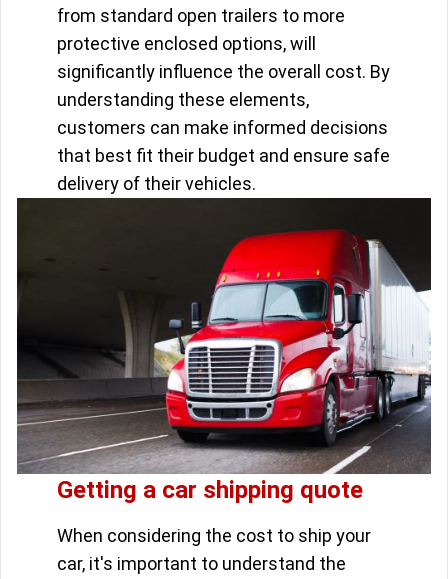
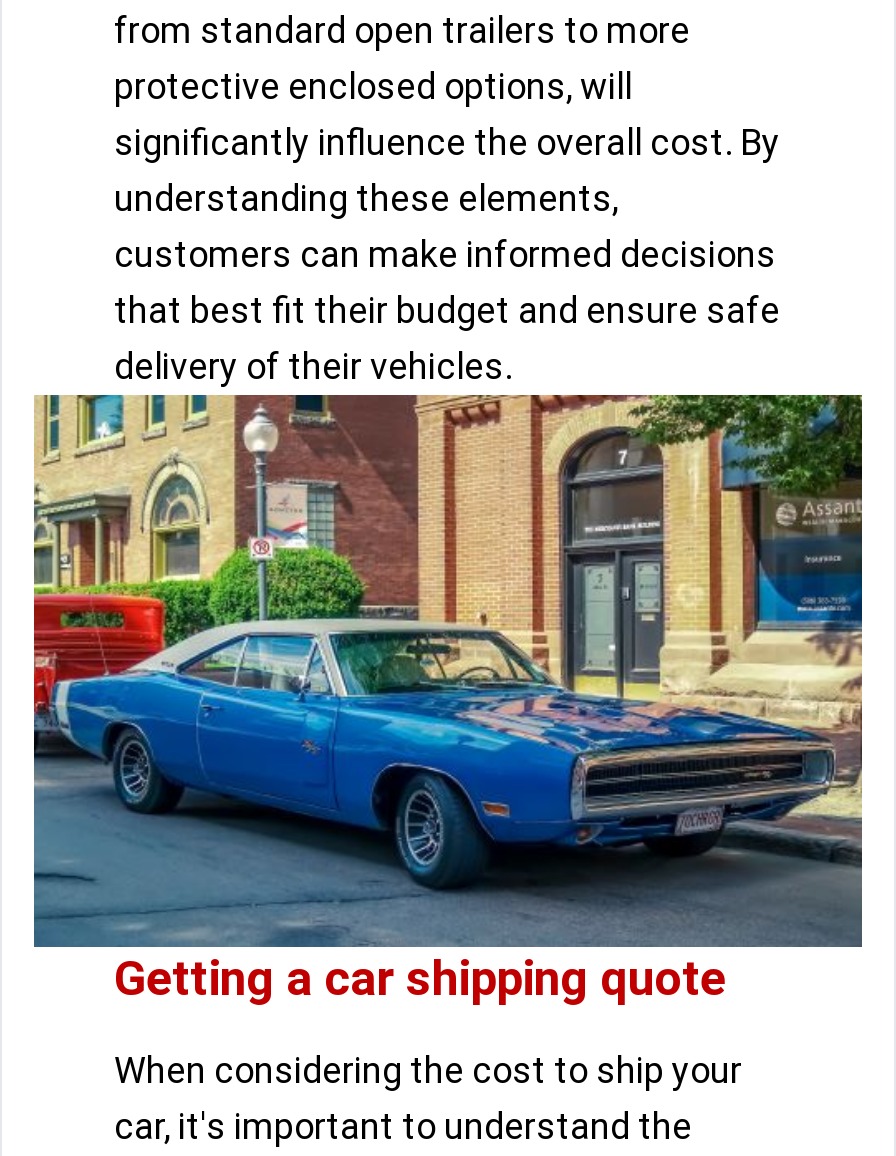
- [image]
+ [image]
